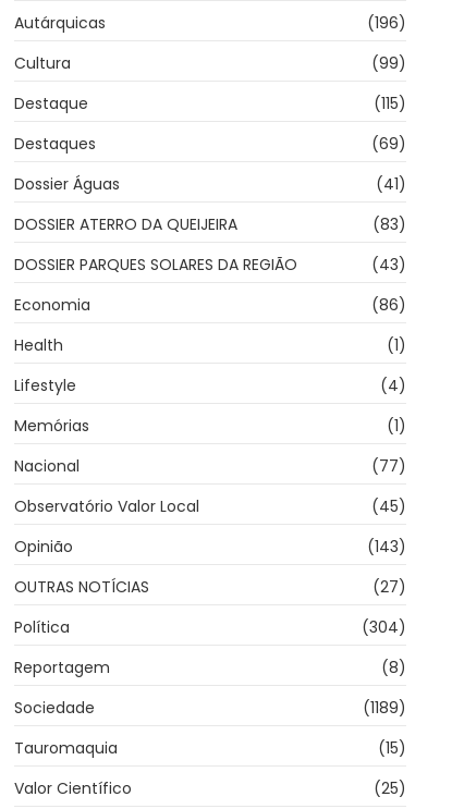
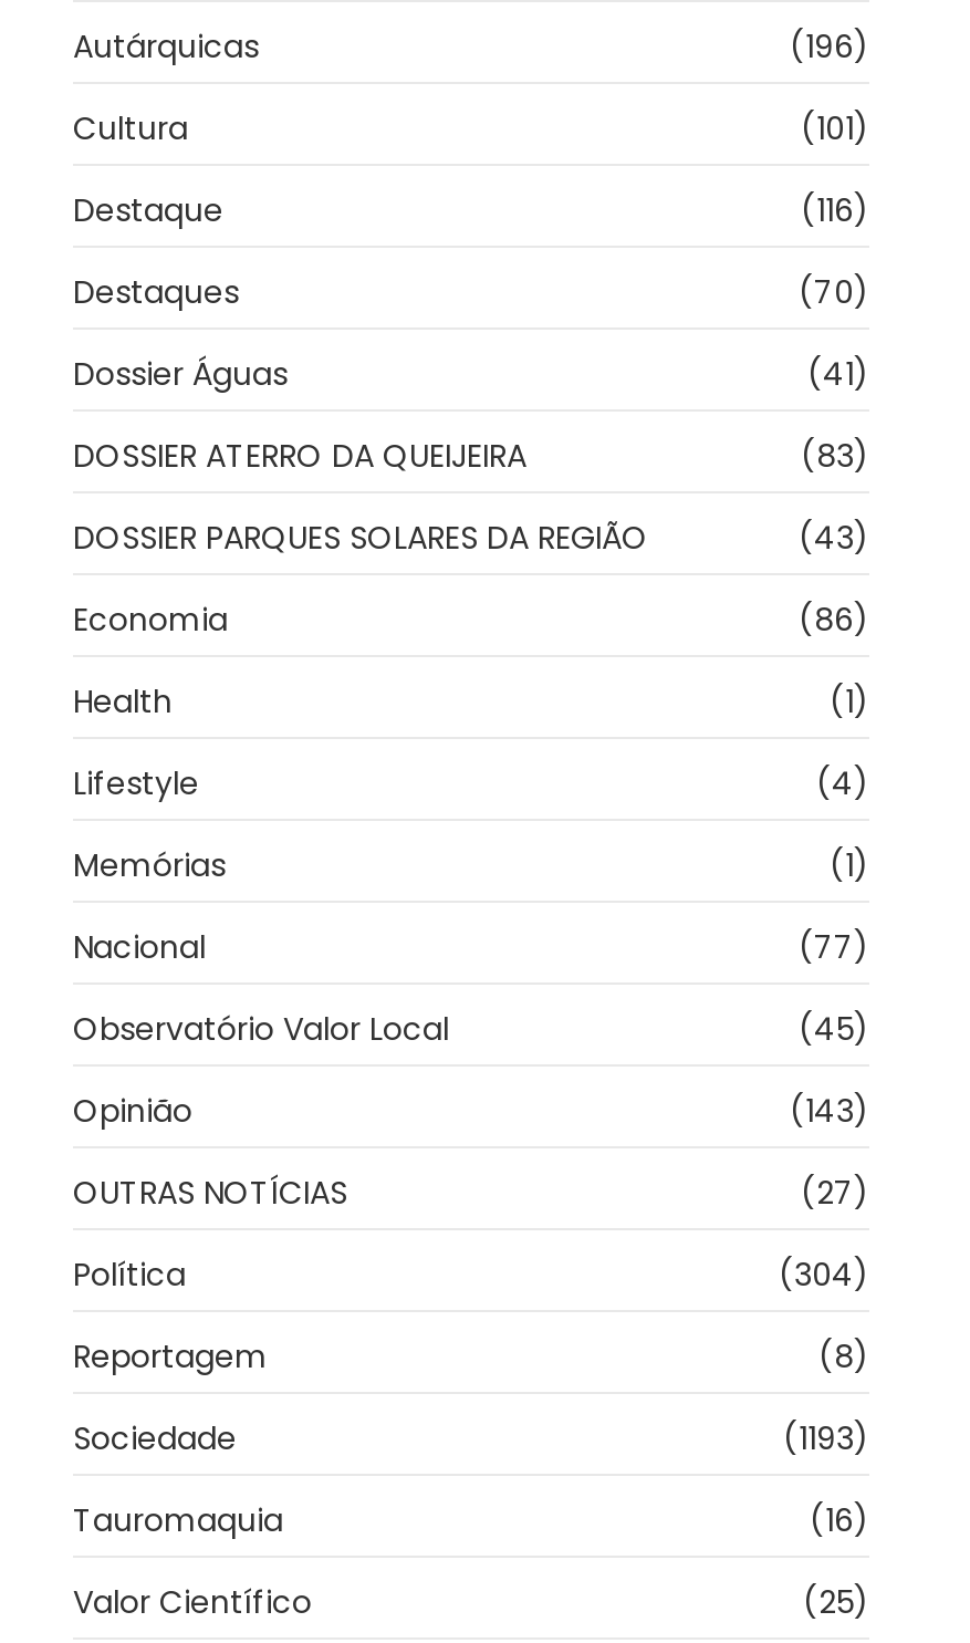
- (99)
+ (101)

- (115)
+ (116)

- (69)
+ (70)

- (1189)
+ (1193)

- (15)
+ (16)
